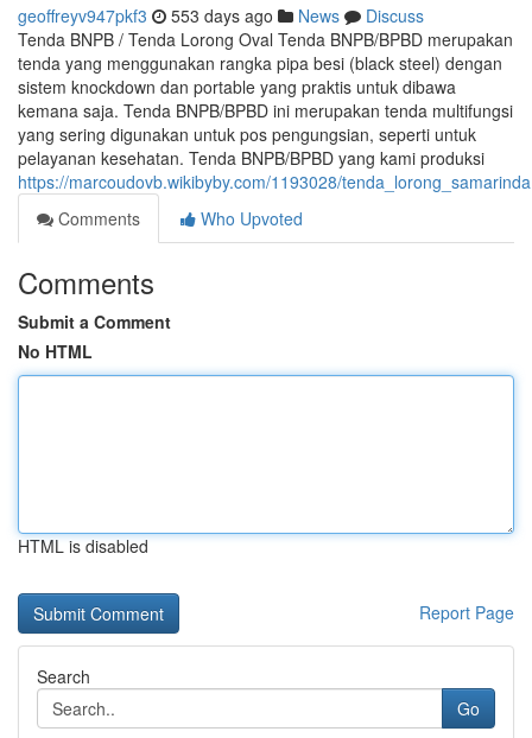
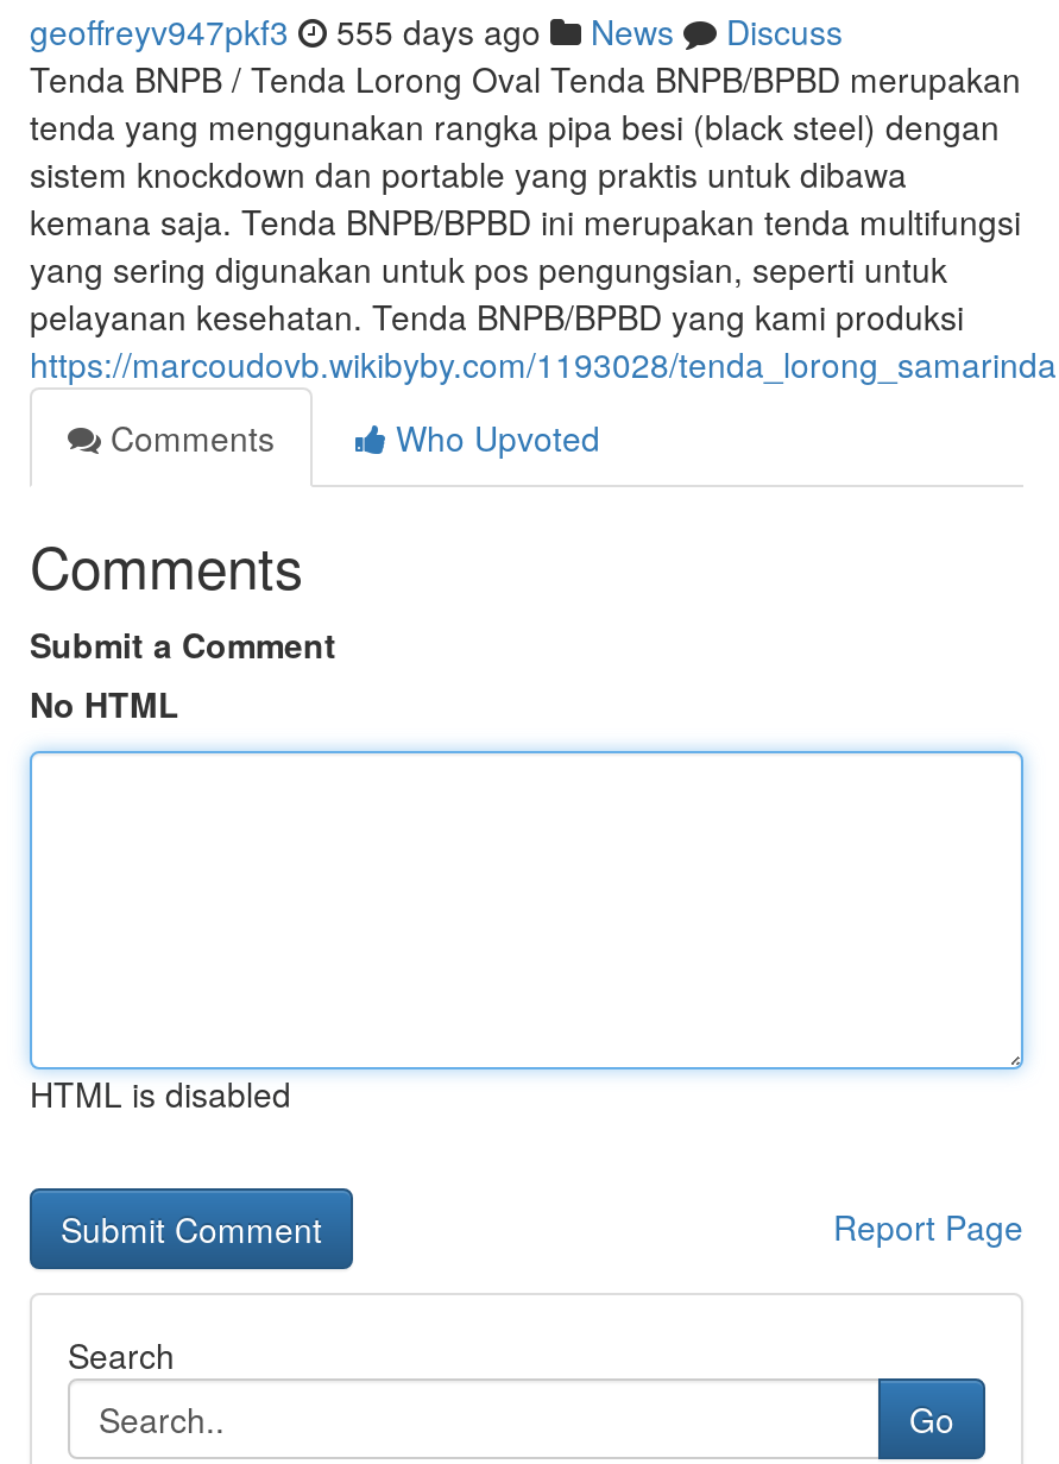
- geoffreyv947pkf3 553 days ago News Discuss
+ geoffreyv947pkf3 555 days ago News Discuss
